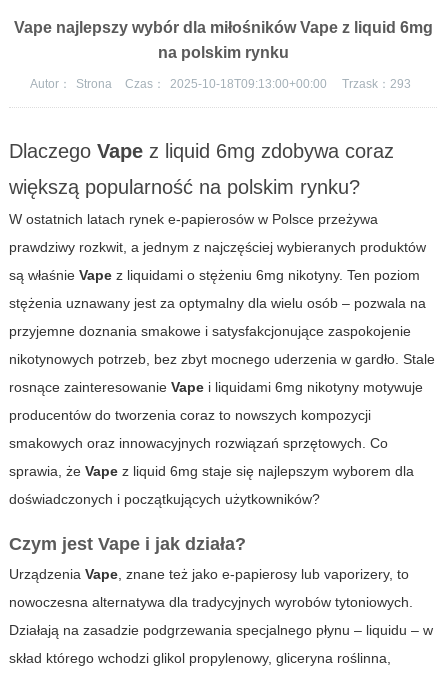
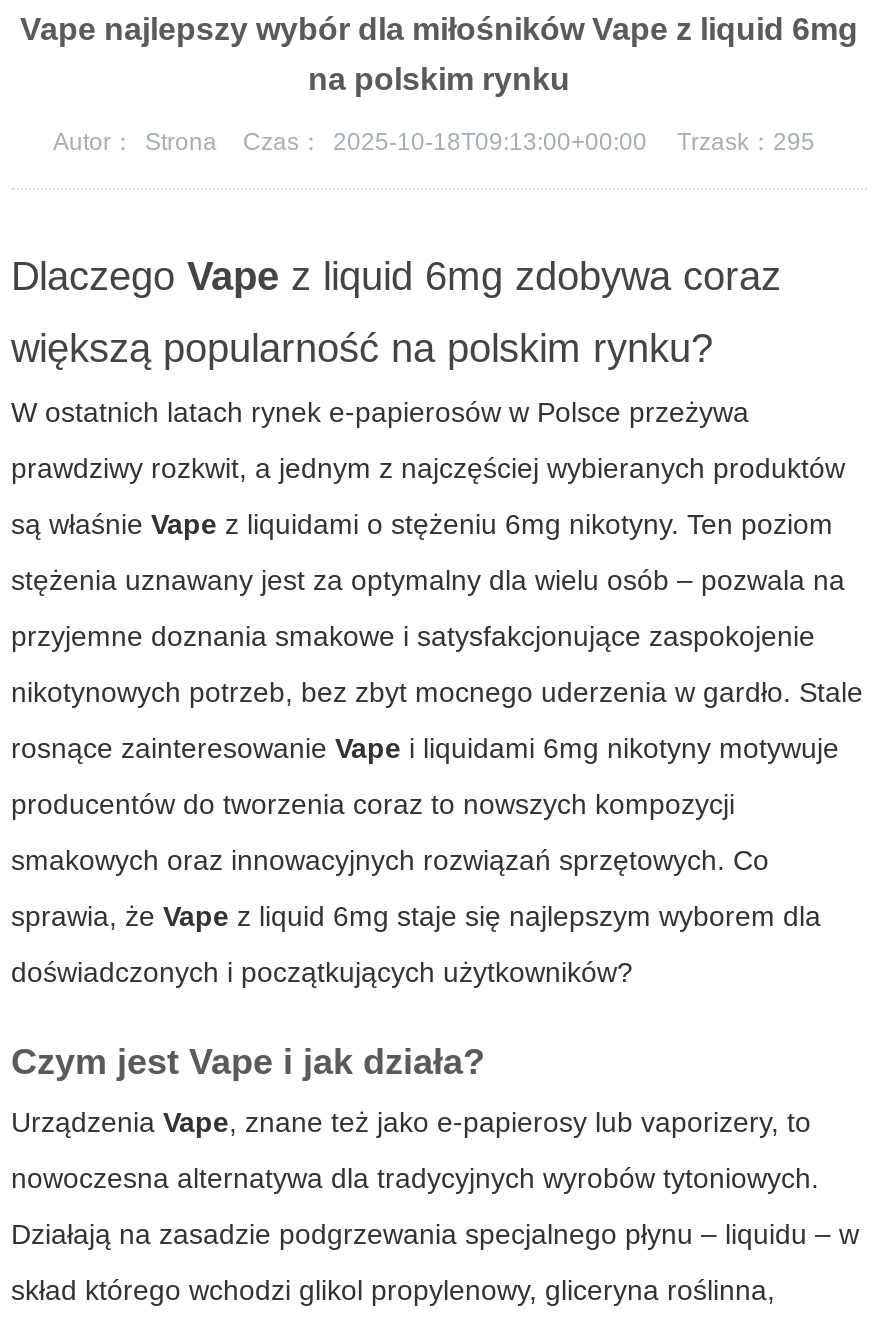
- Autor： Strona Czas： 2025-10-18T09:13:00+00:00 Trzask：293
+ Autor： Strona Czas： 2025-10-18T09:13:00+00:00 Trzask：295
